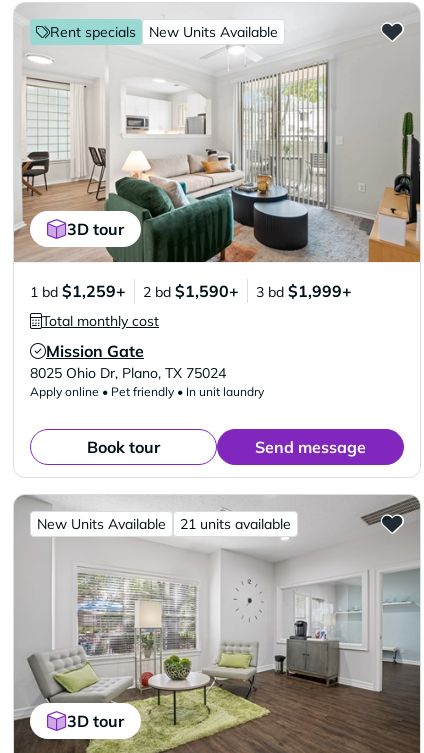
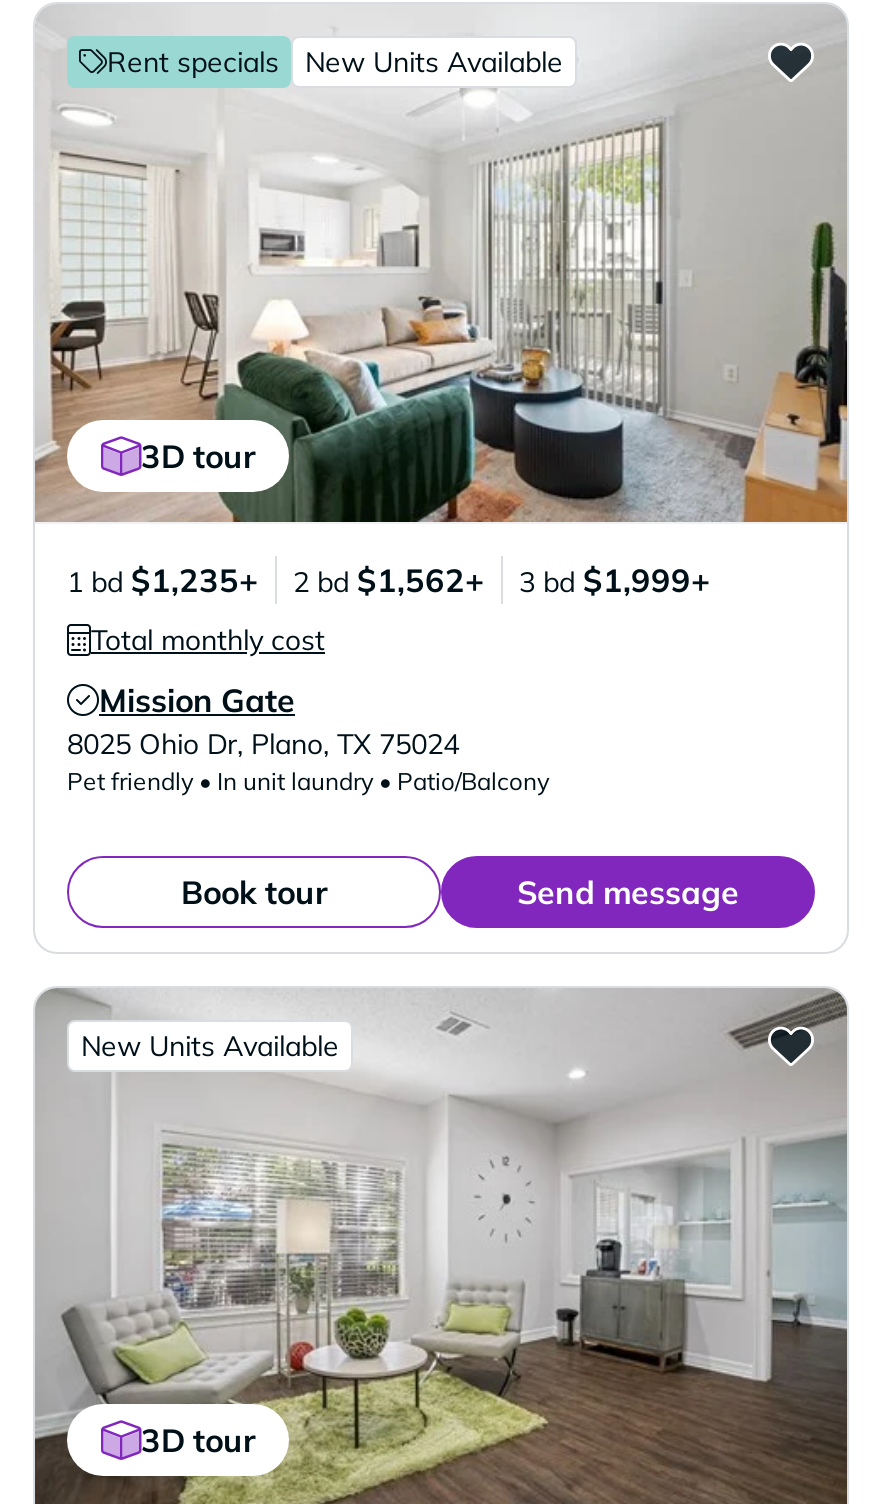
- 1 bd $1,259+
+ 1 bd $1,235+

- 2 bd $1,590+
+ 2 bd $1,562+

- Apply online • Pet friendly • In unit laundry
+ Pet friendly • In unit laundry • Patio/Balcony

- 21 units available
